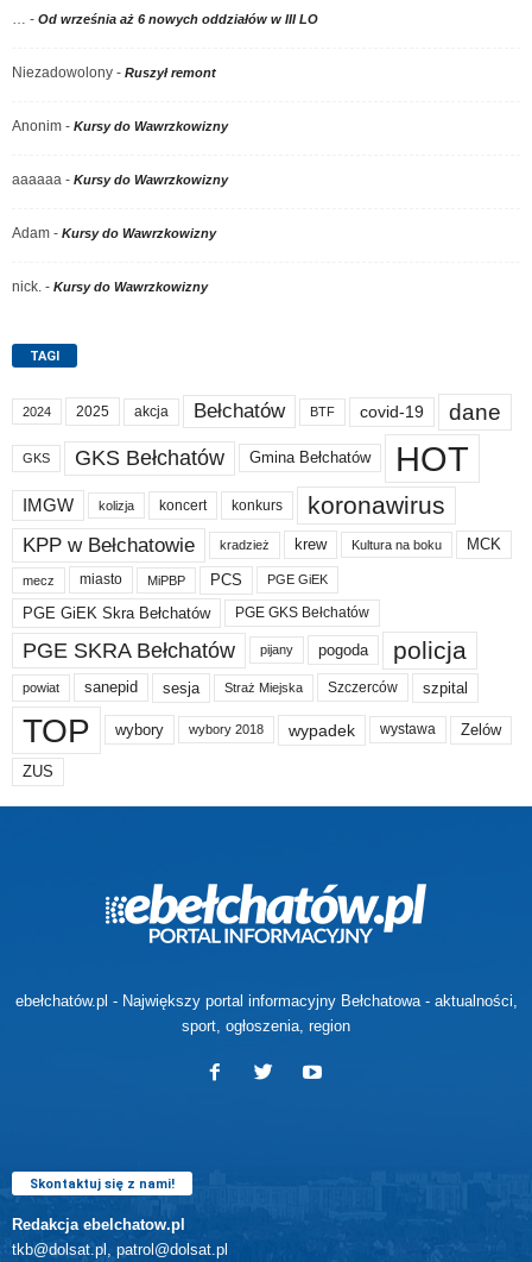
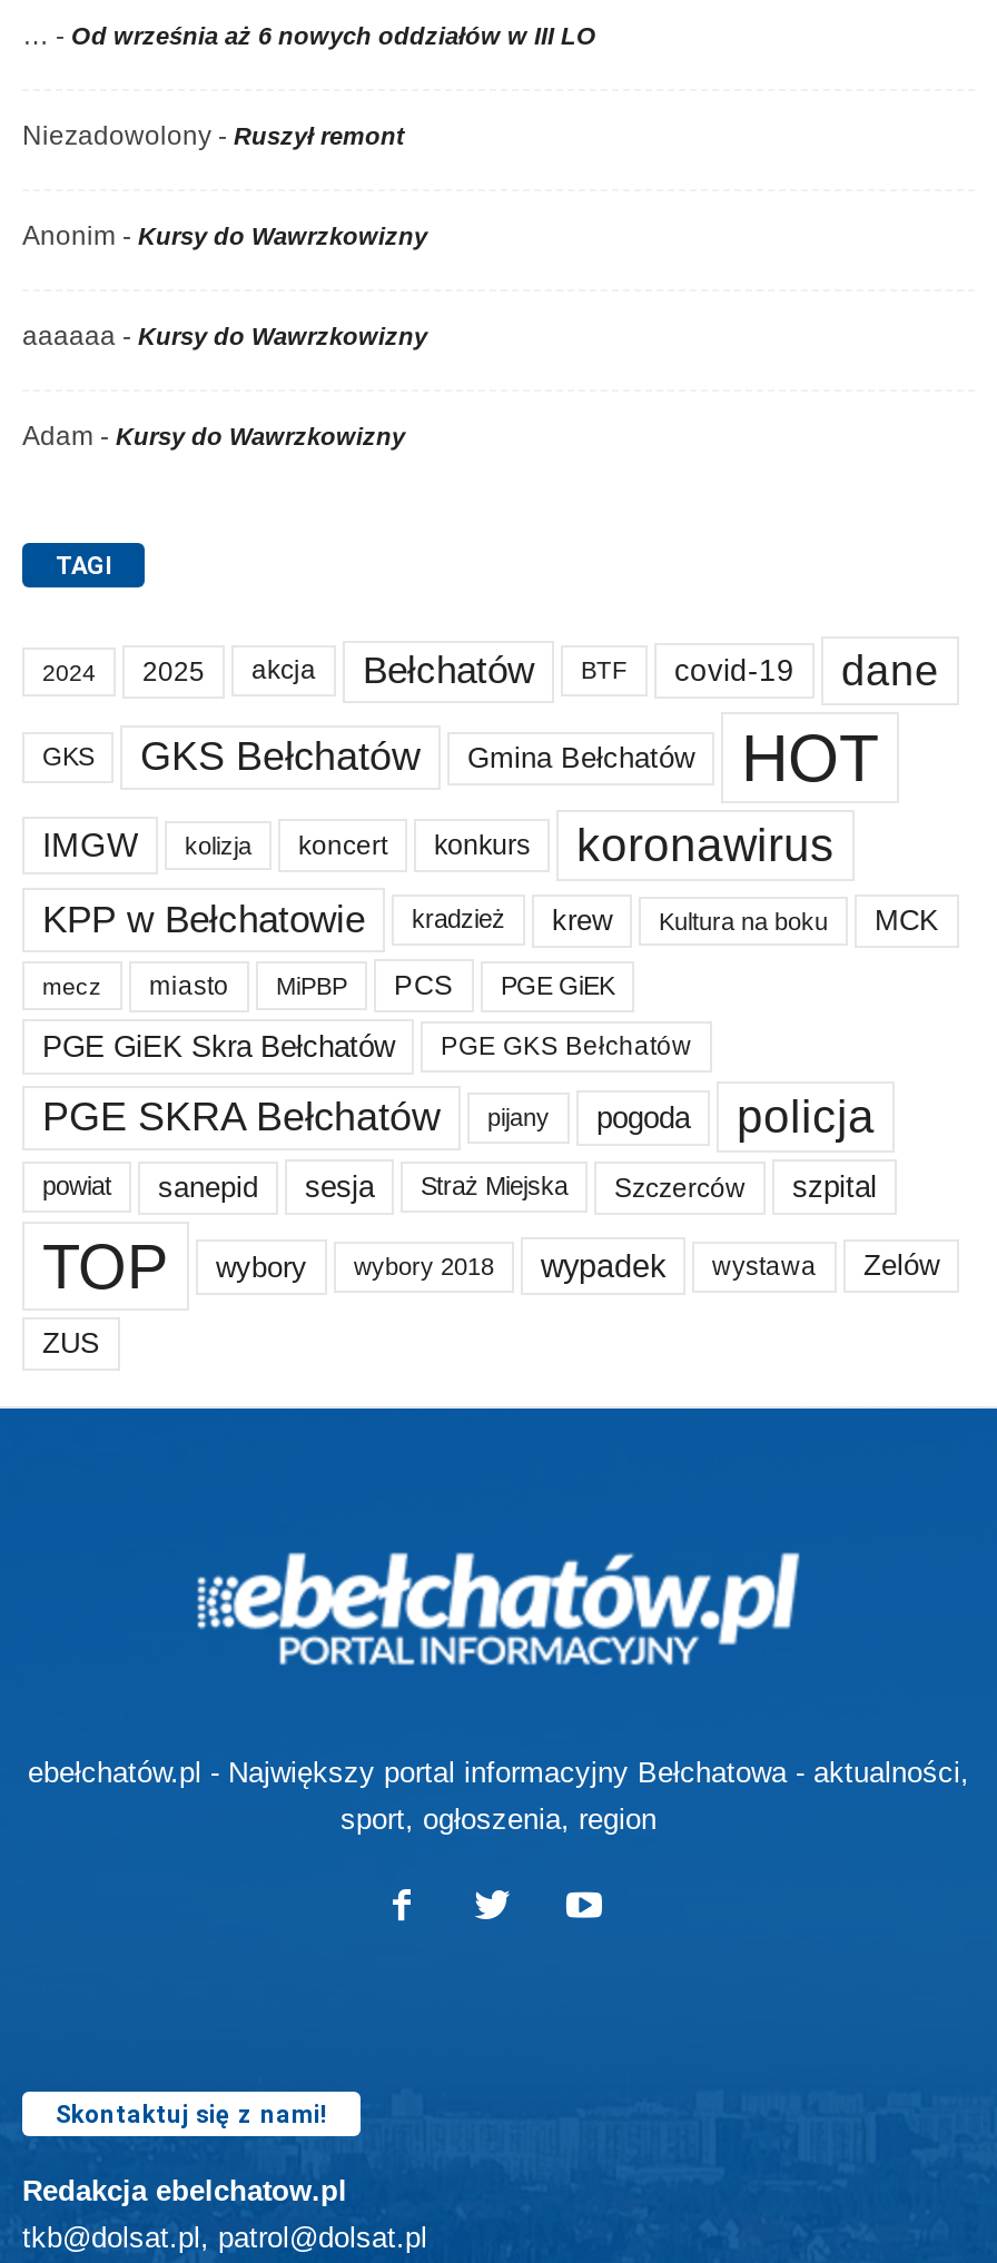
- nick. - Kursy do Wawrzkowizny
